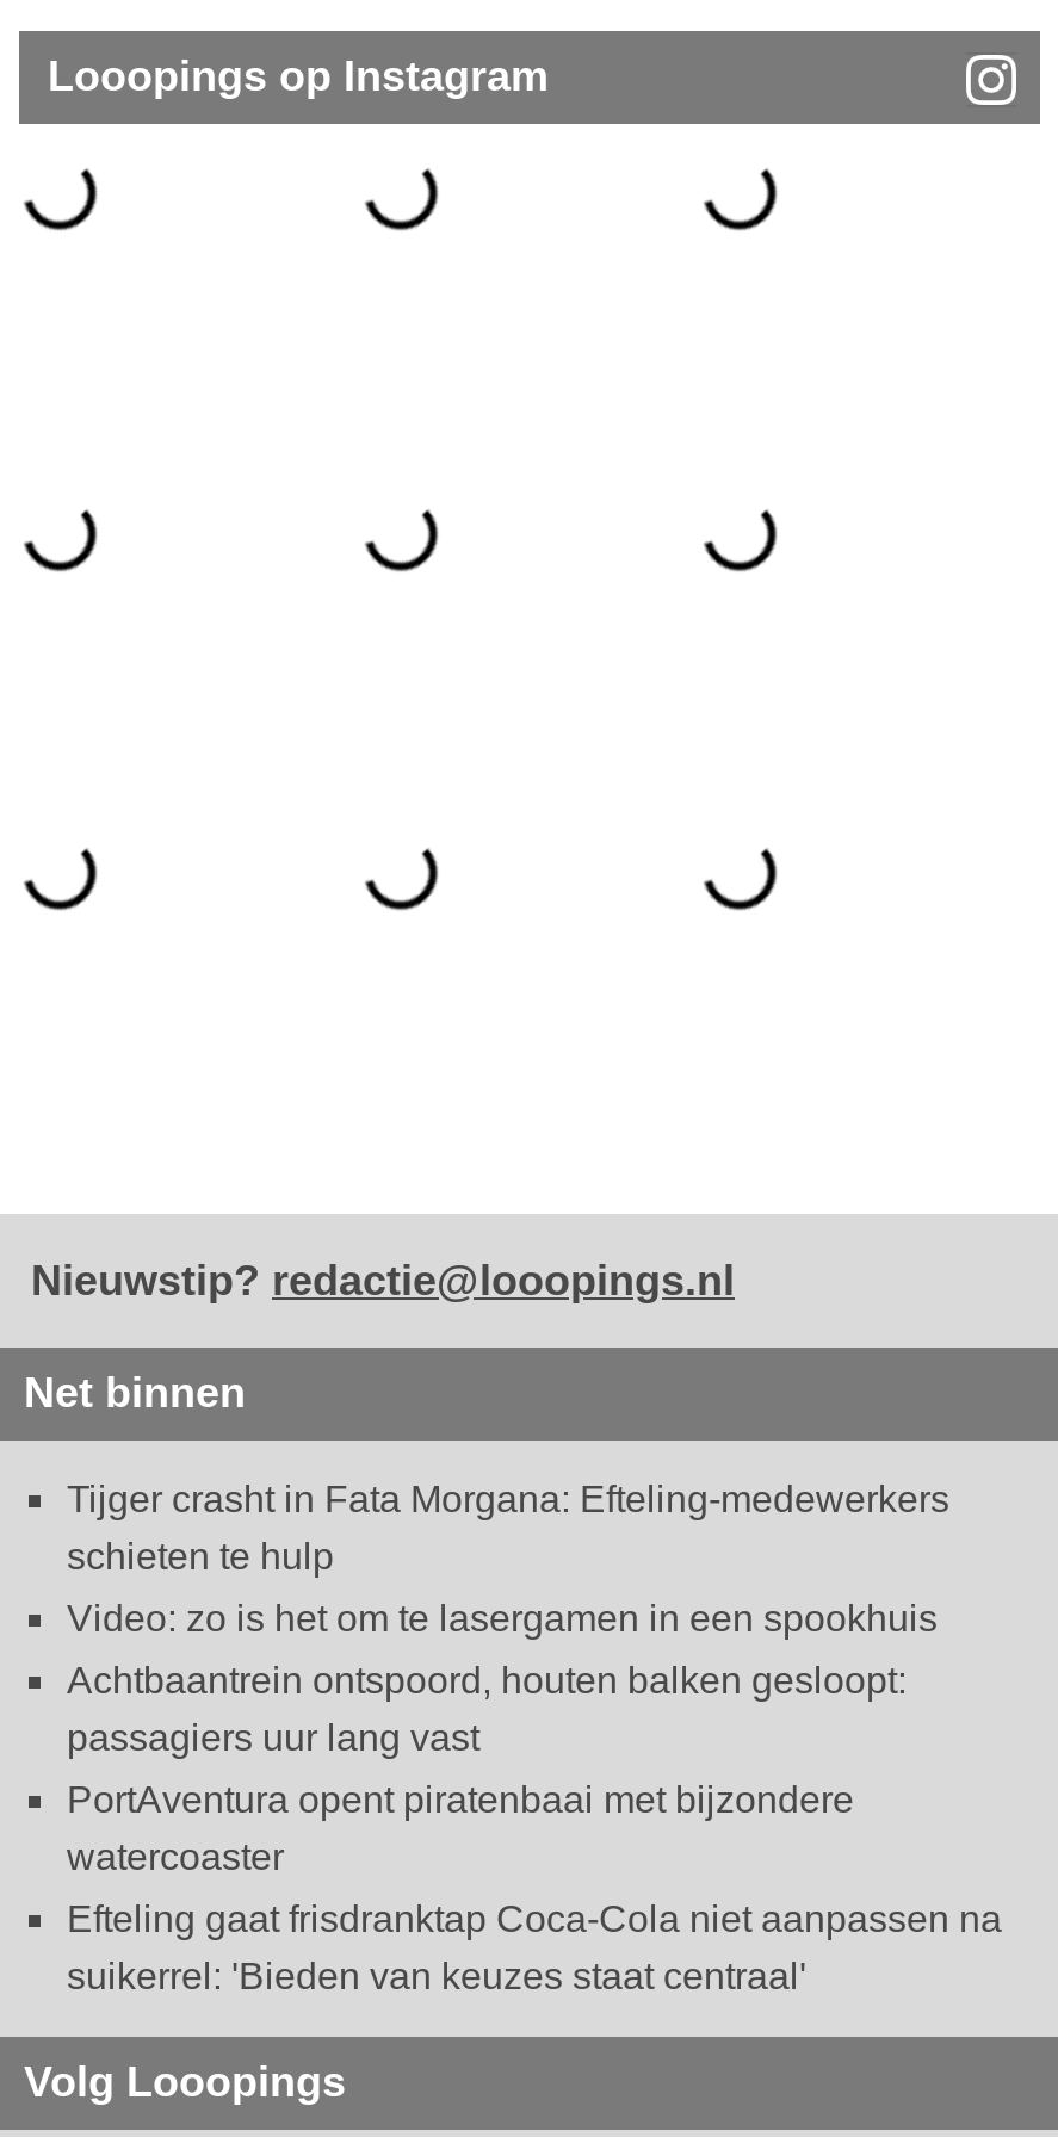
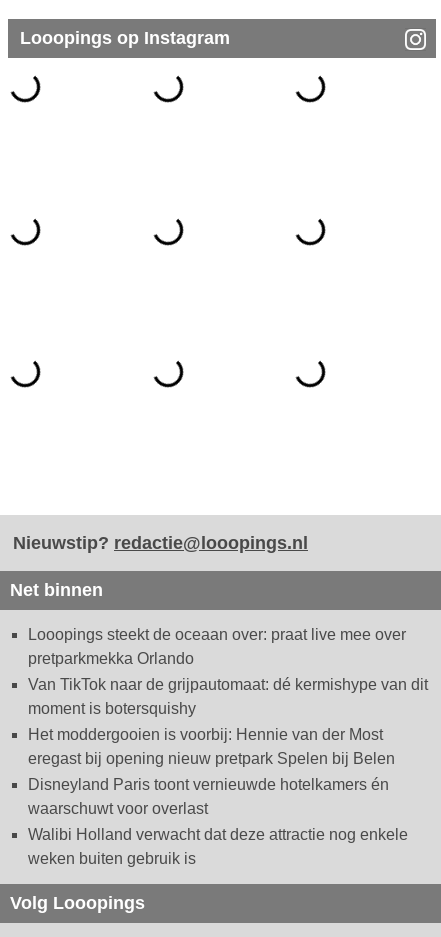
- Tijger crasht in Fata Morgana: Efteling-medewerkers
- schieten te hulp
+ Looopings steekt de oceaan over: praat live mee over
+ pretparkmekka Orlando

- Video: zo is het om te lasergamen in een spookhuis
+ Van TikTok naar de grijpautomaat: dé kermishype van dit
+ moment is botersquishy

- Achtbaantrein ontspoord, houten balken gesloopt:
- passagiers uur lang vast
+ Het moddergooien is voorbij: Hennie van der Most
+ eregast bij opening nieuw pretpark Spelen bij Belen

- PortAventura opent piratenbaai met bijzondere
- watercoaster
+ Disneyland Paris toont vernieuwde hotelkamers én
+ waarschuwt voor overlast

- Efteling gaat frisdranktap Coca-Cola niet aanpassen na
- suikerrel: 'Bieden van keuzes staat centraal'
+ Walibi Holland verwacht dat deze attractie nog enkele
+ weken buiten gebruik is
